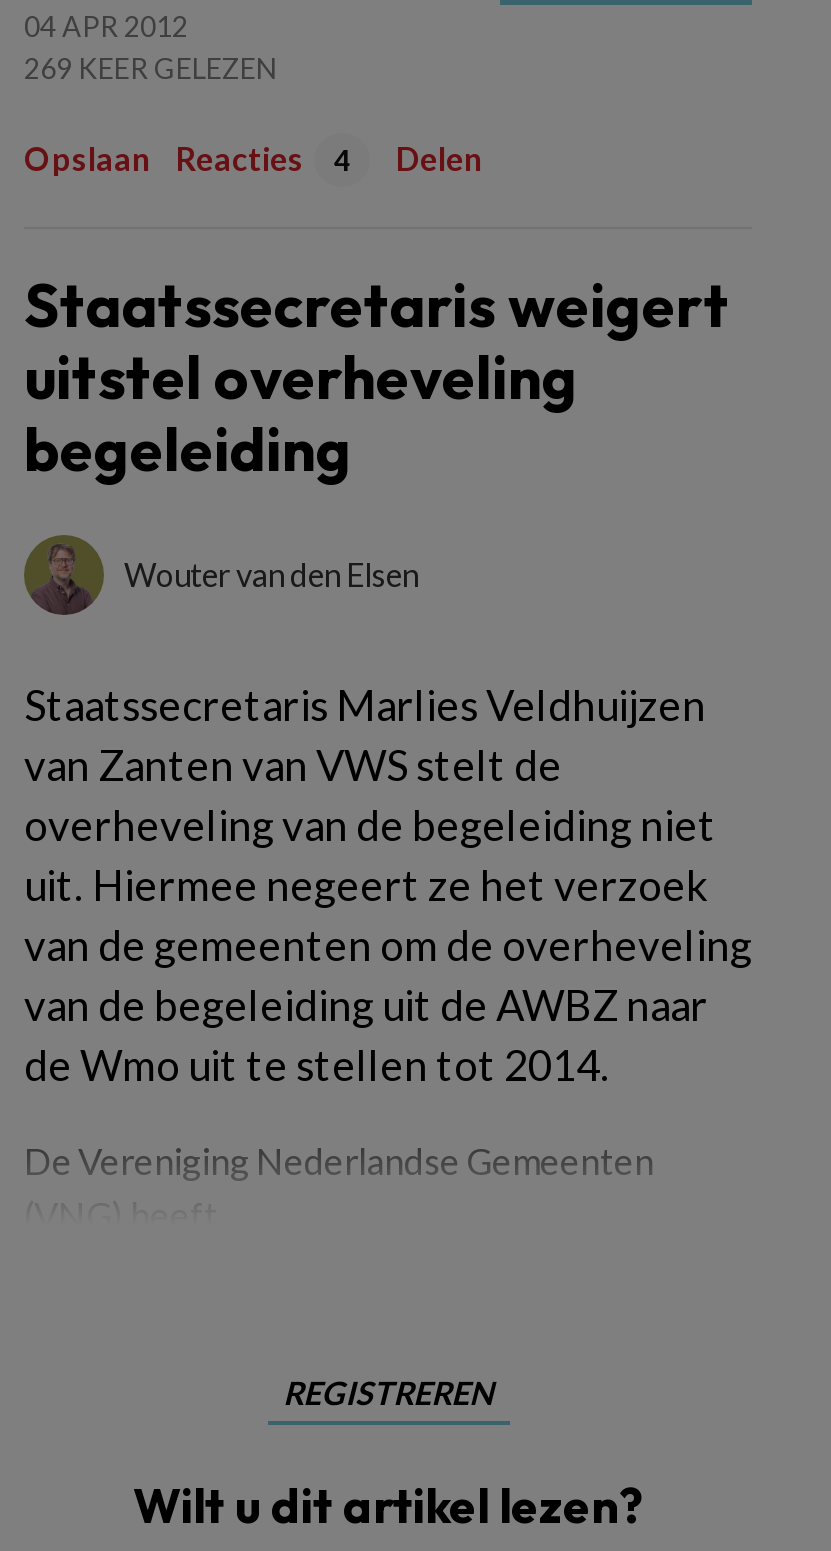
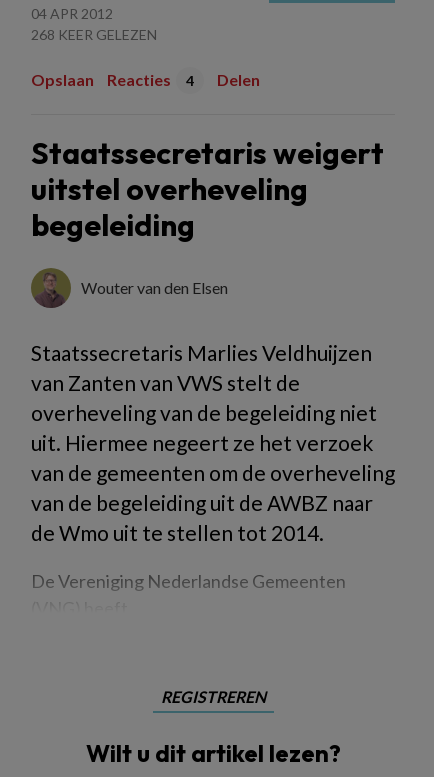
- 269 KEER GELEZEN
+ 268 KEER GELEZEN
